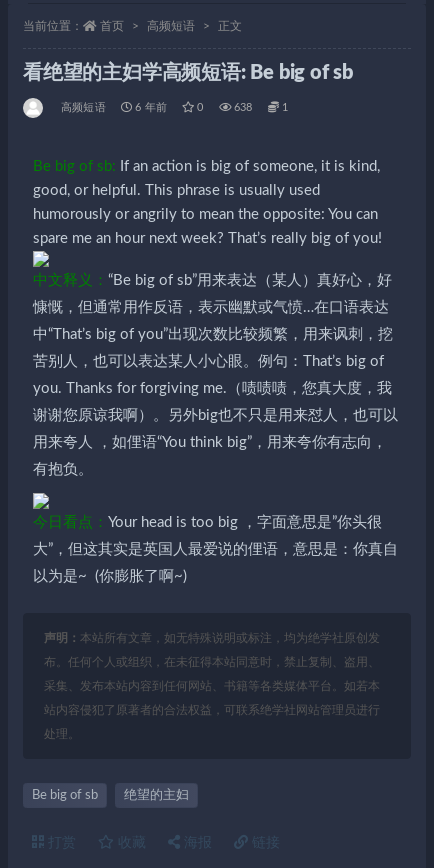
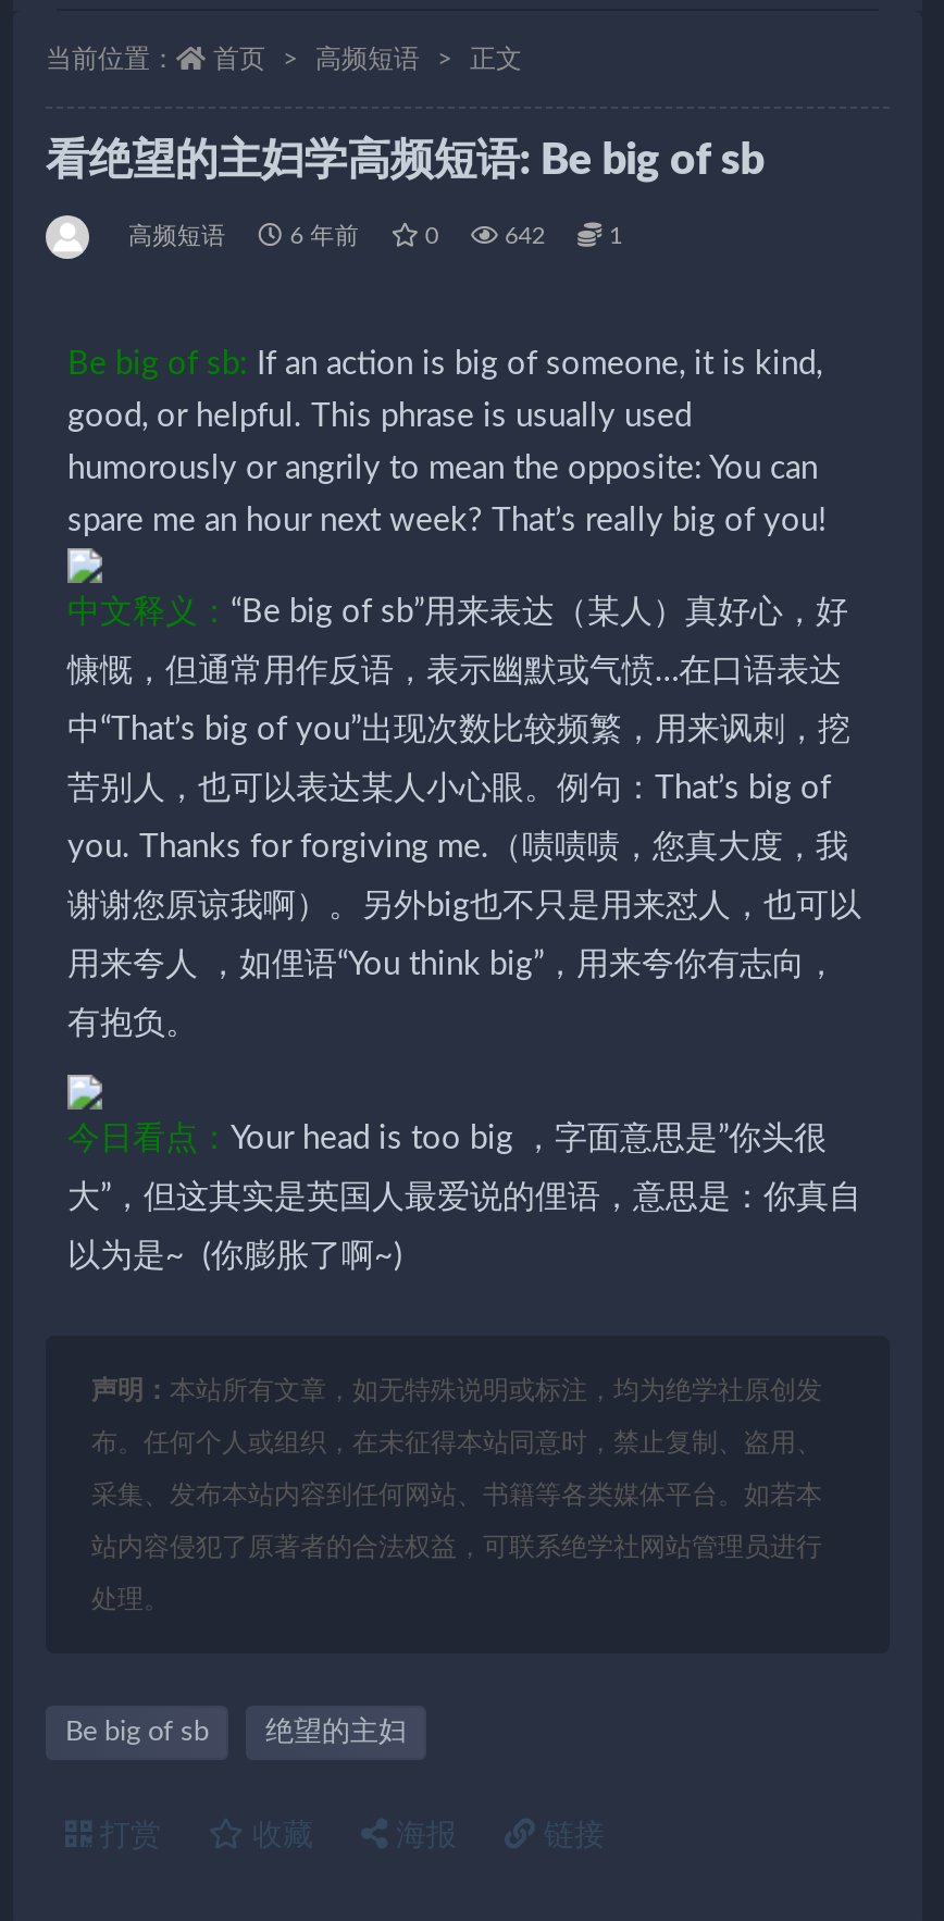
- 638
+ 642
